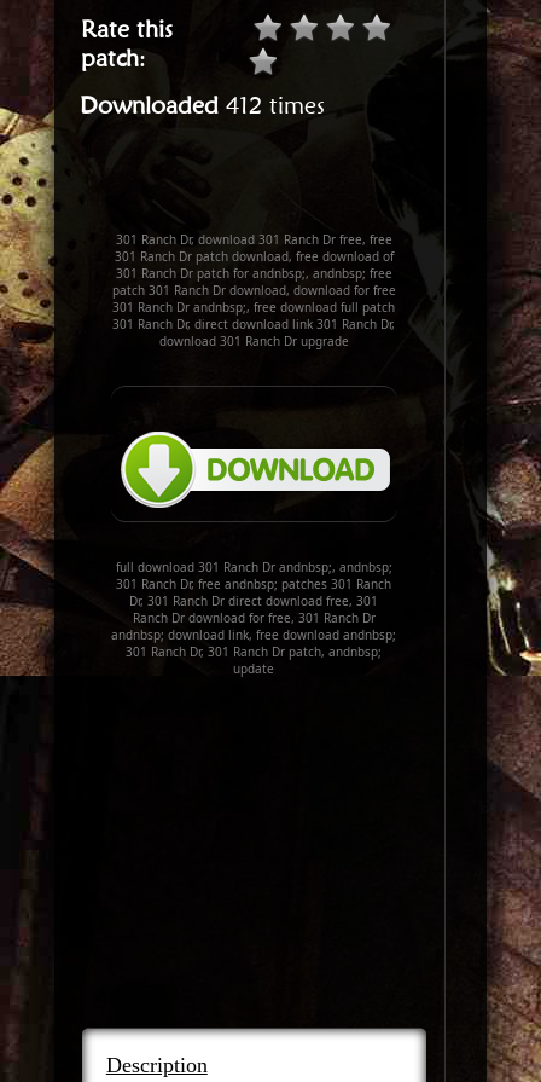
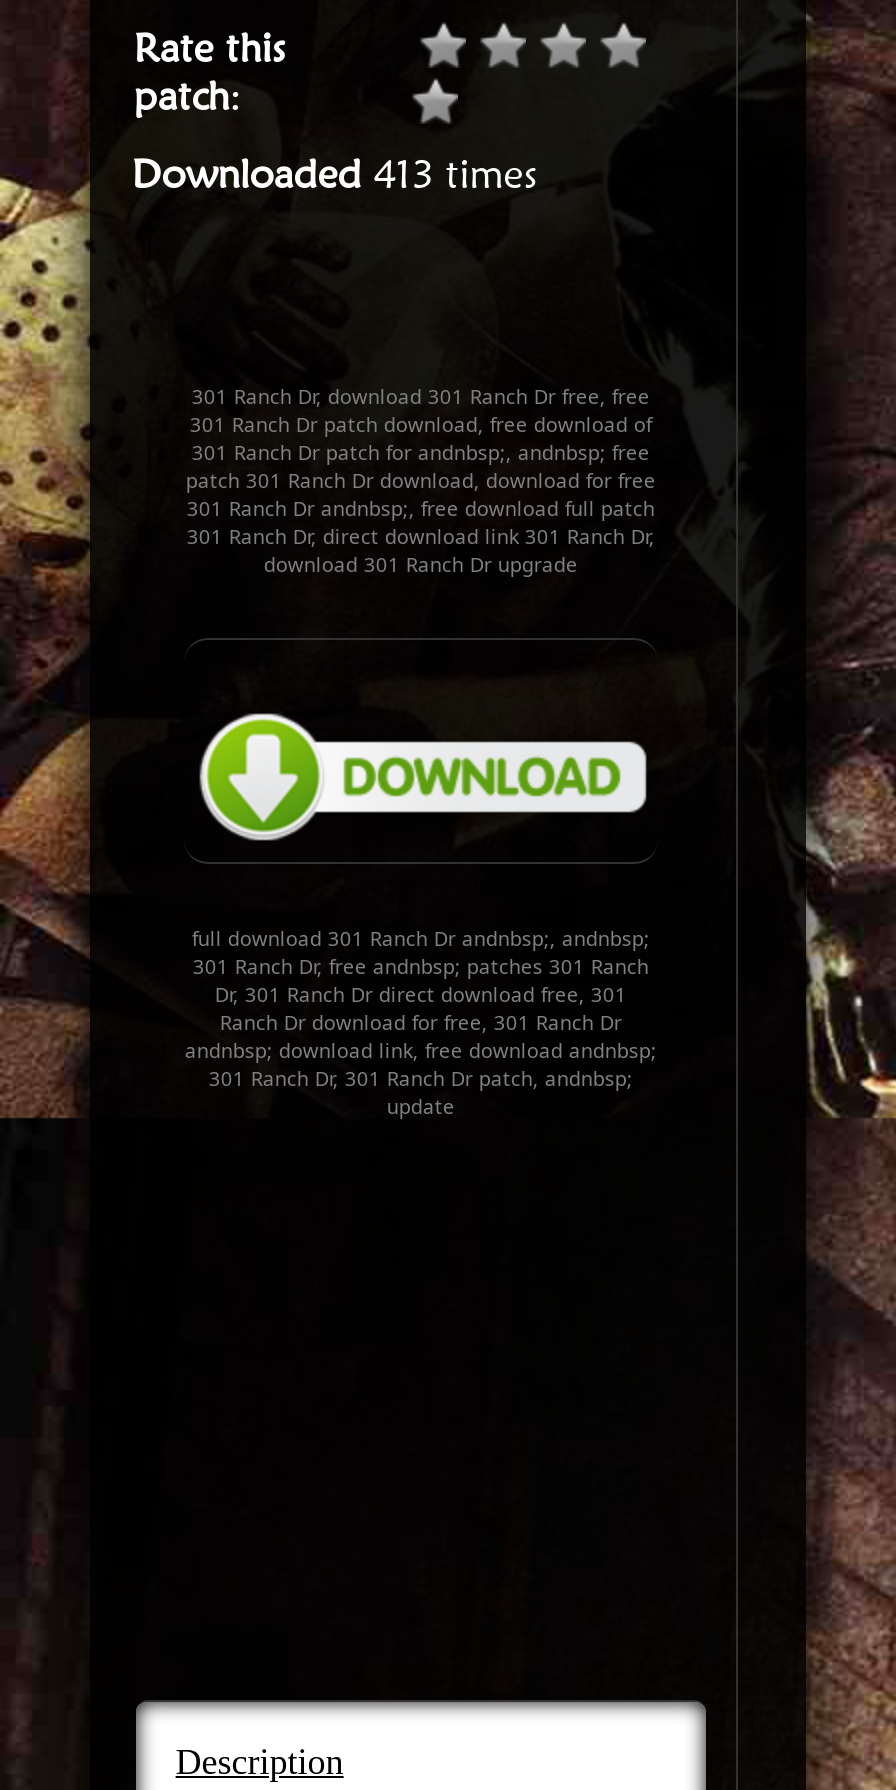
- Downloaded 412 times
+ Downloaded 413 times
